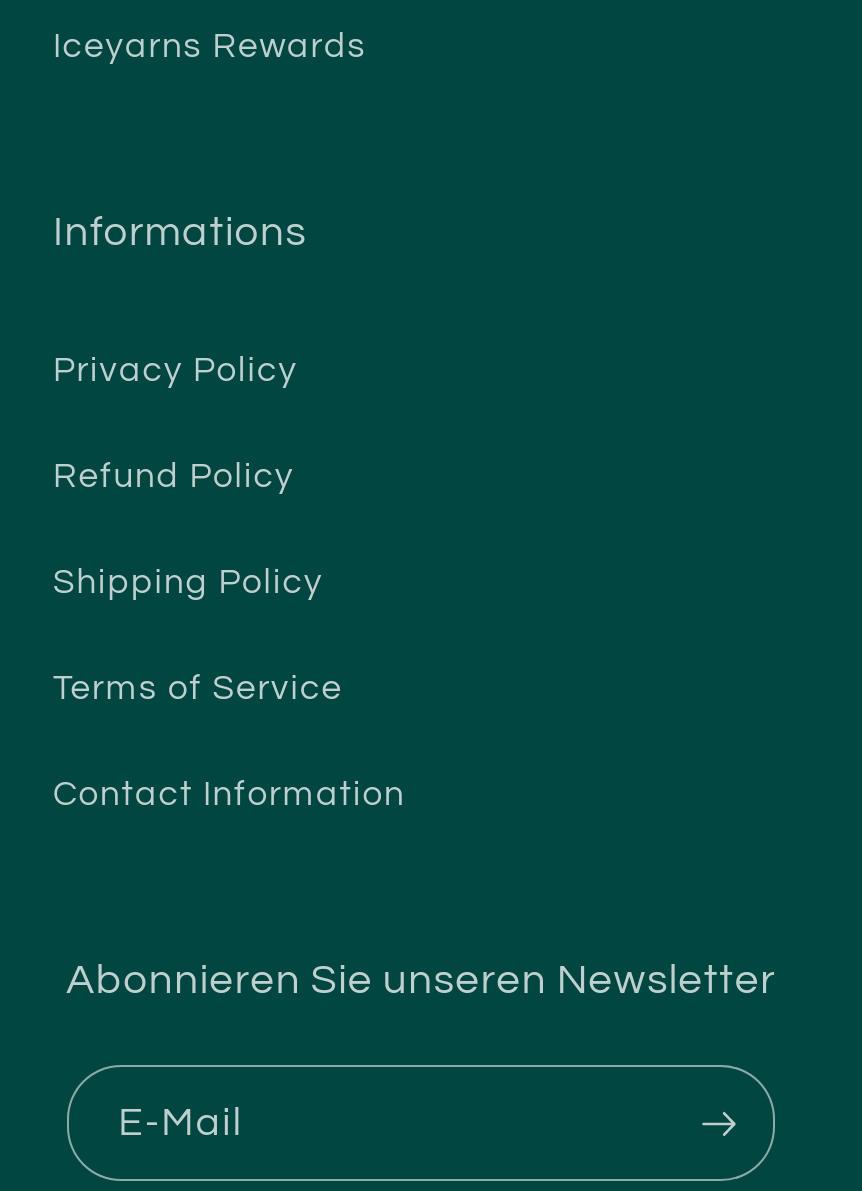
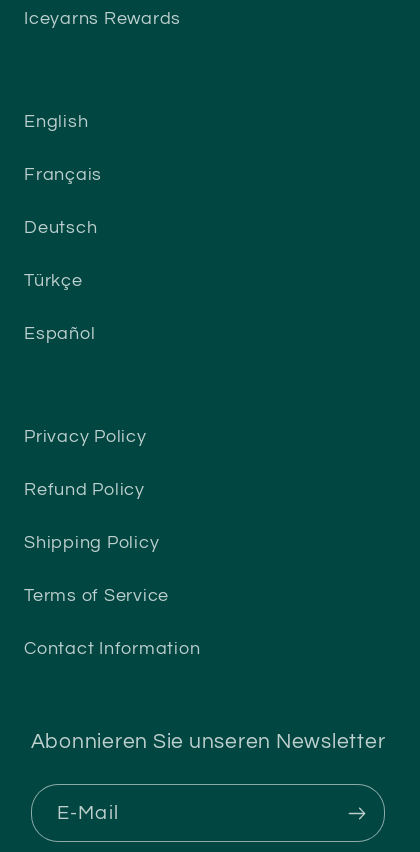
- Informations
+ English
+ Français
+ Deutsch
+ Türkçe
+ Español
